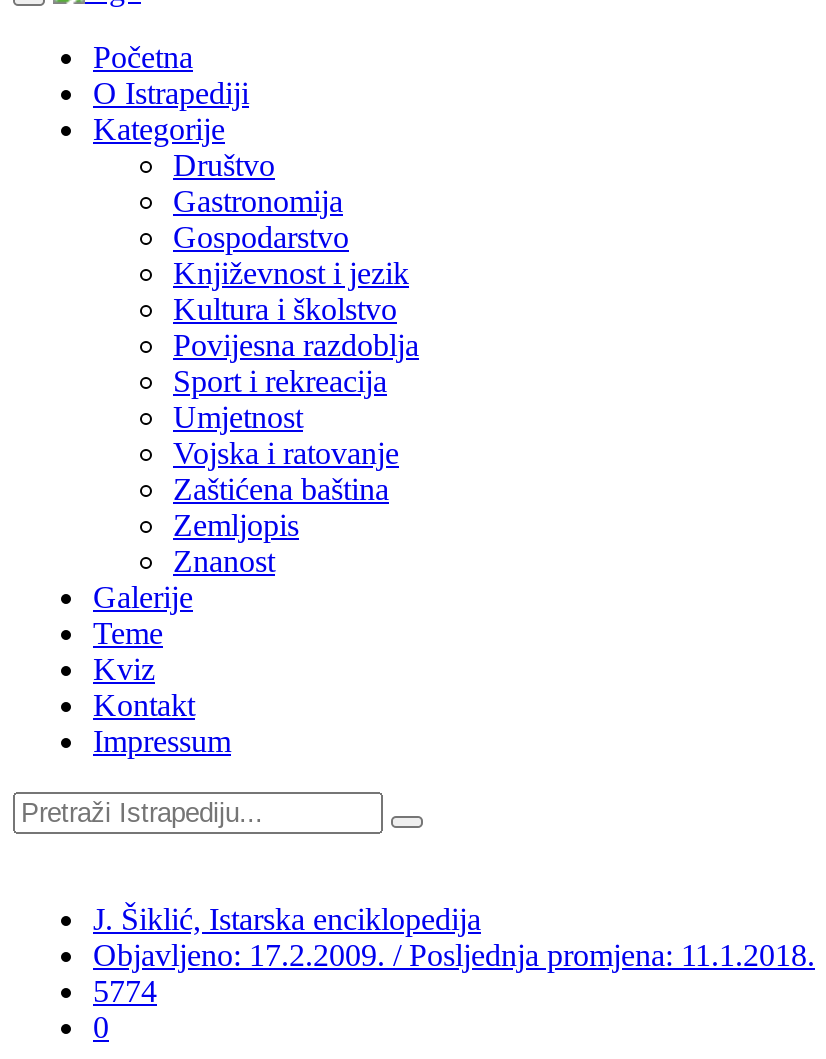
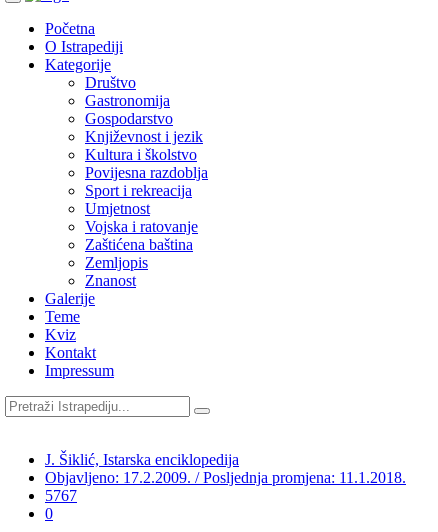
- 5774
+ 5767
